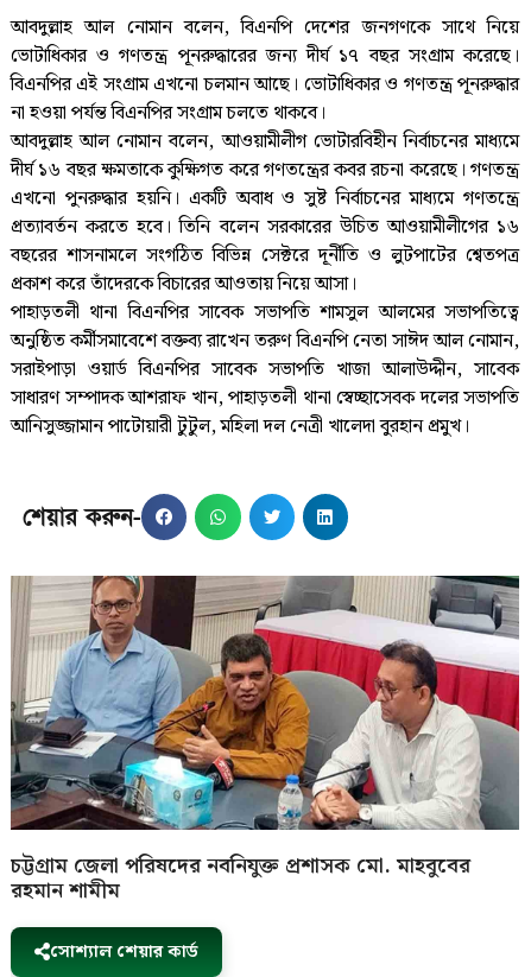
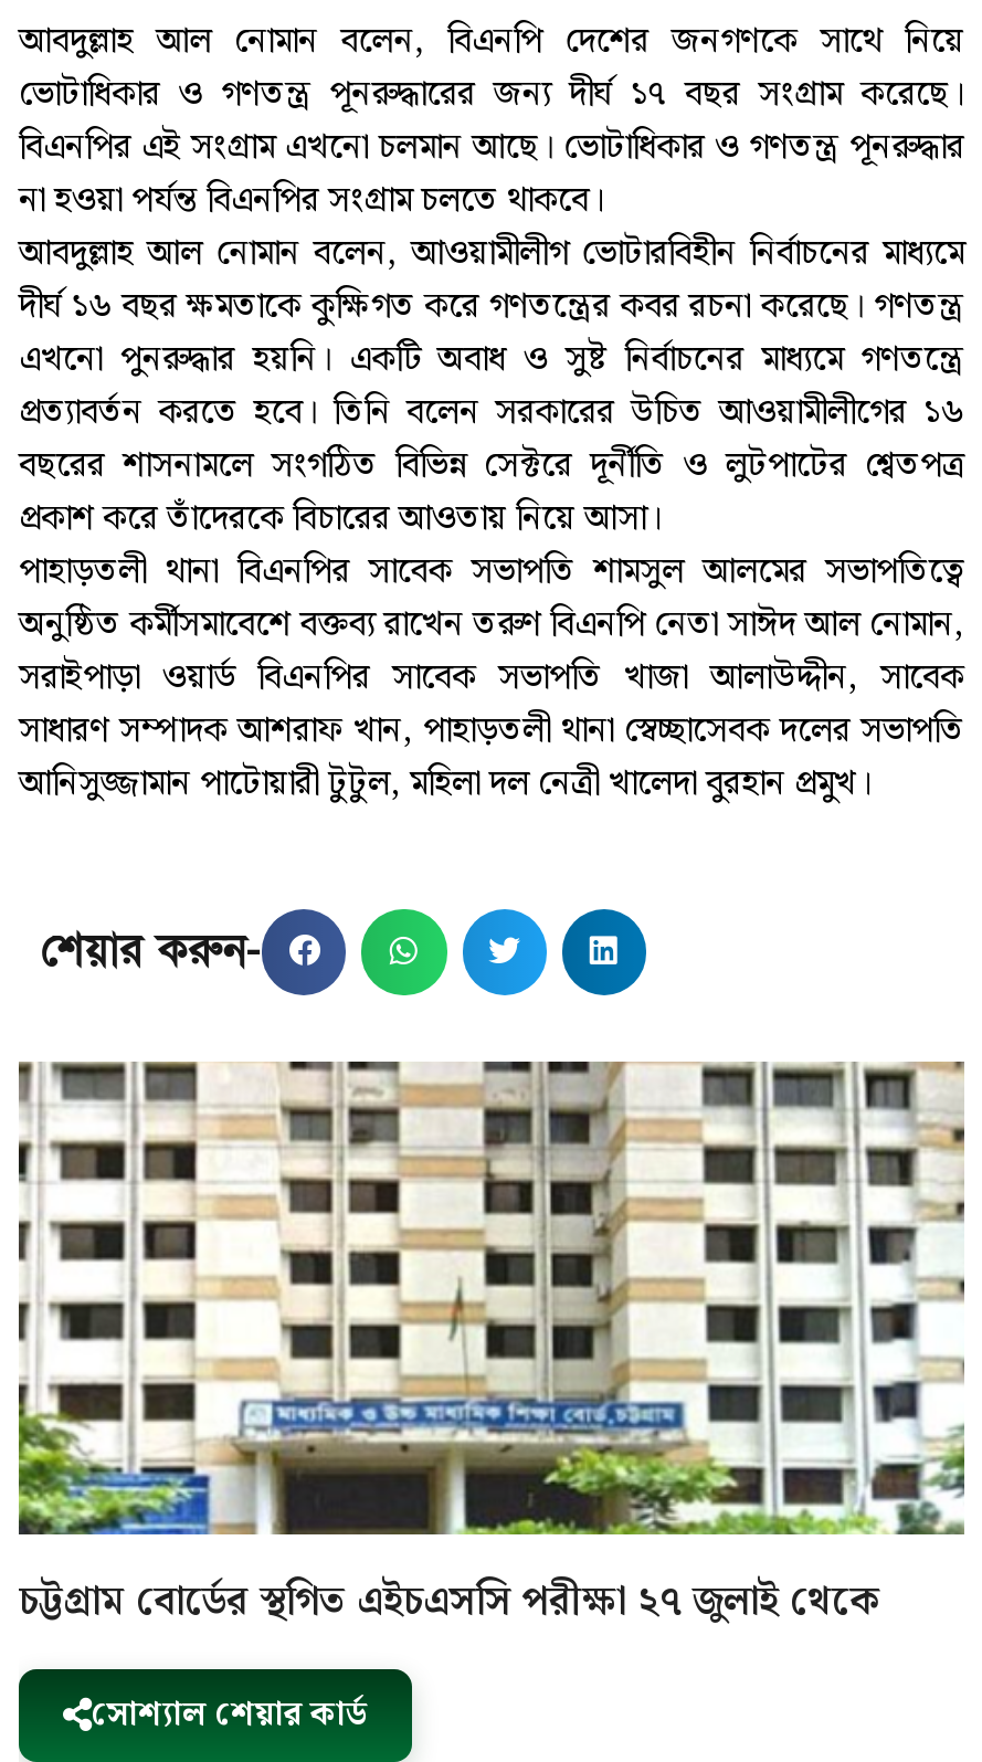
- [image]
- চট্টগ্রাম জেলা পরিষদের নবনিযুক্ত প্রশাসক মো. মাহবুবের
- রহমান শামীম
+ [image]
+ চট্টগ্রাম বোর্ডের স্থগিত এইচএসসি পরীক্ষা ২৭ জুলাই থেকে
